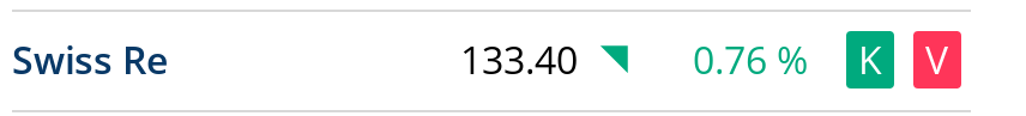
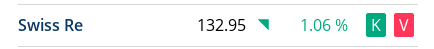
- 133.40
+ 132.95

- 0.76 % K V
+ 1.06 % K V
